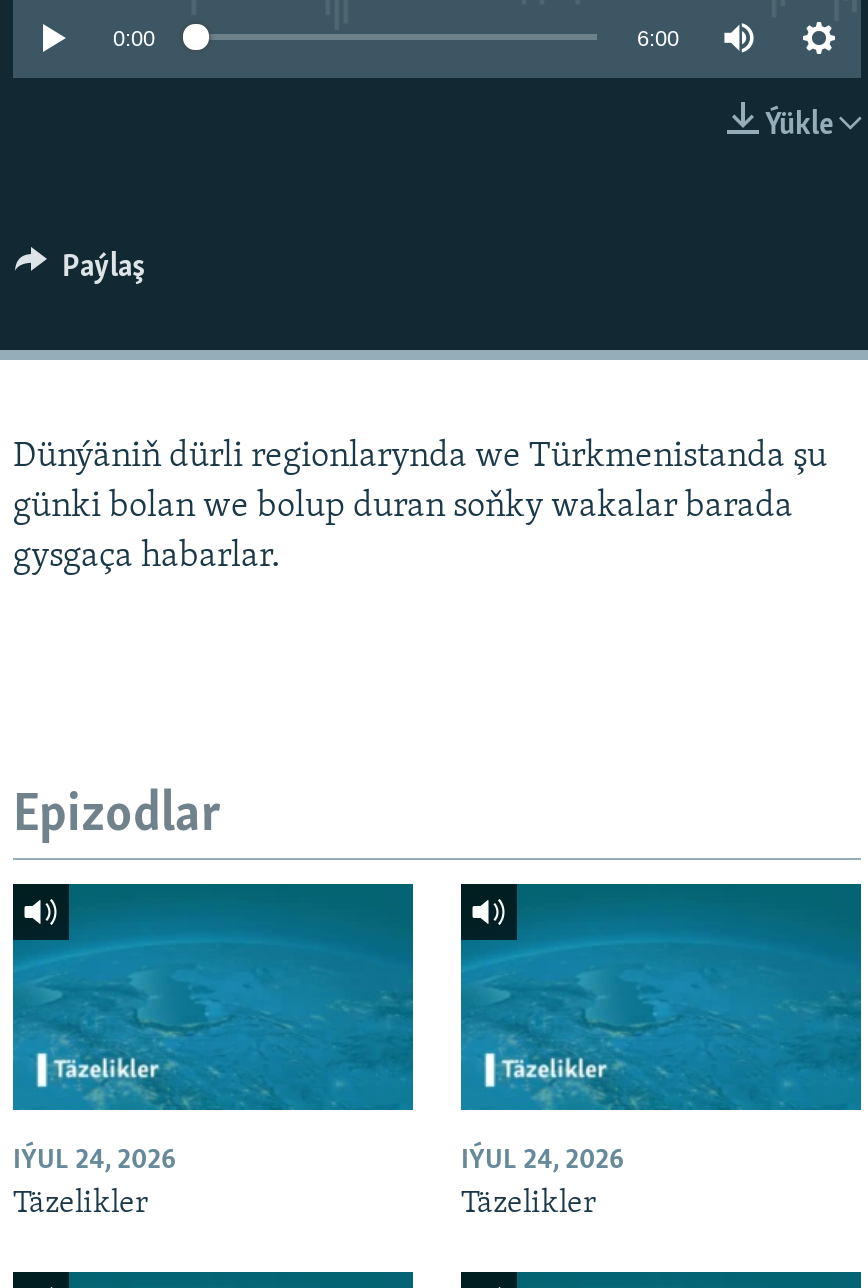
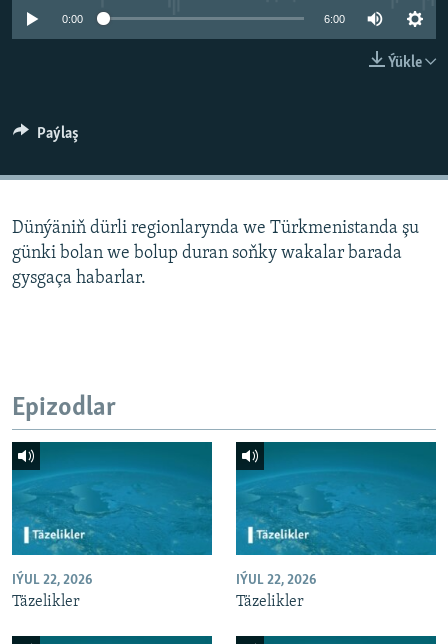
- IÝUL 24, 2026
+ IÝUL 22, 2026

- IÝUL 24, 2026
+ IÝUL 22, 2026
